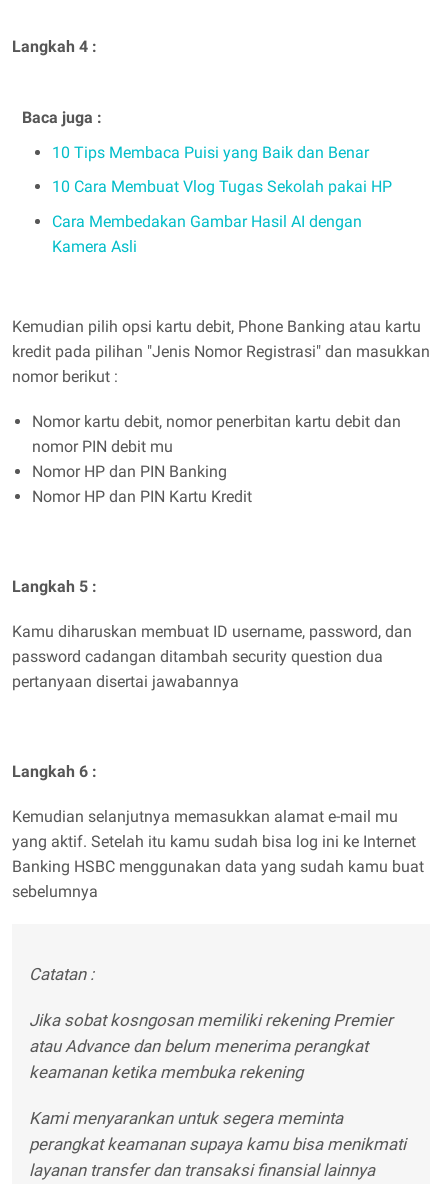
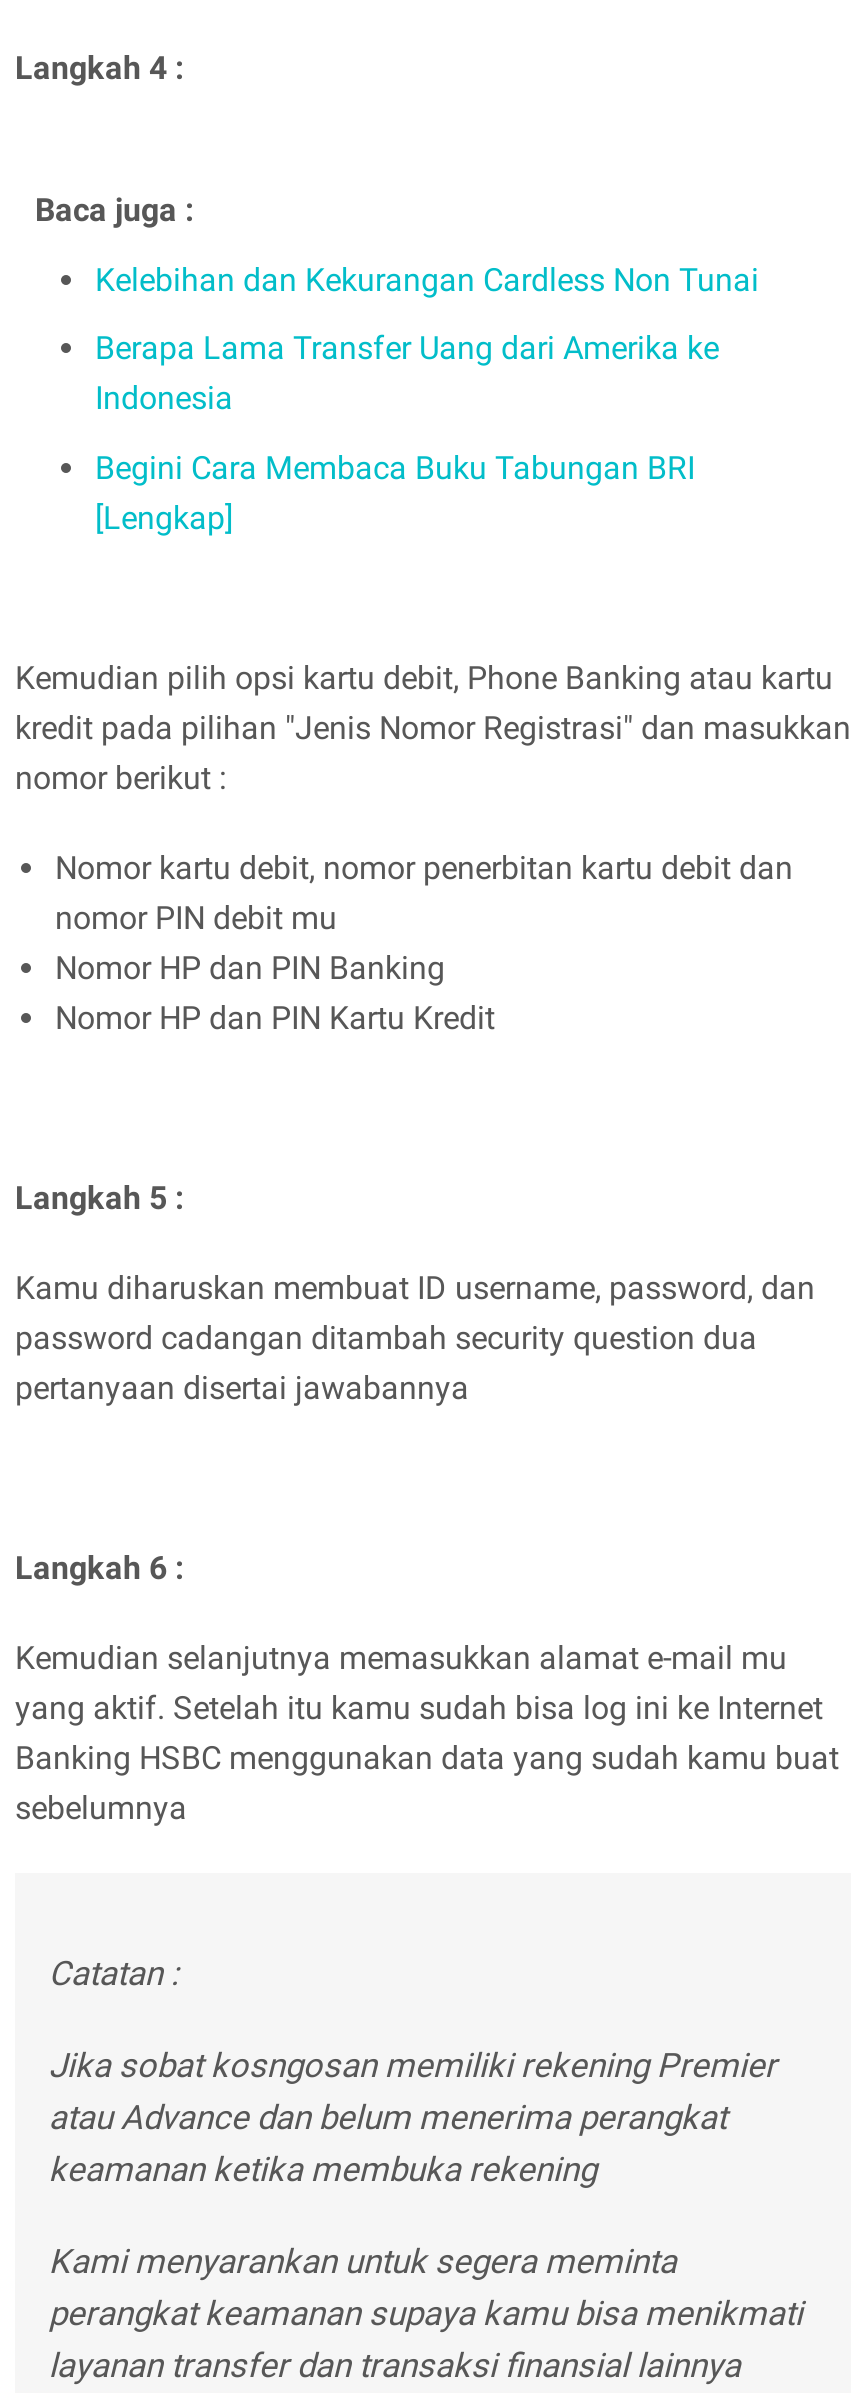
- 10 Tips Membaca Puisi yang Baik dan Benar
+ Kelebihan dan Kekurangan Cardless Non Tunai

- 10 Cara Membuat Vlog Tugas Sekolah pakai HP
+ Berapa Lama Transfer Uang dari Amerika ke
+ Indonesia

- Cara Membedakan Gambar Hasil AI dengan
- Kamera Asli
+ Begini Cara Membaca Buku Tabungan BRI
+ [Lengkap]
